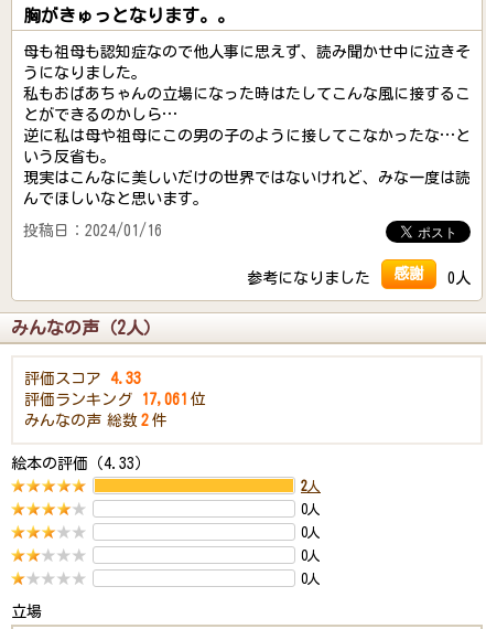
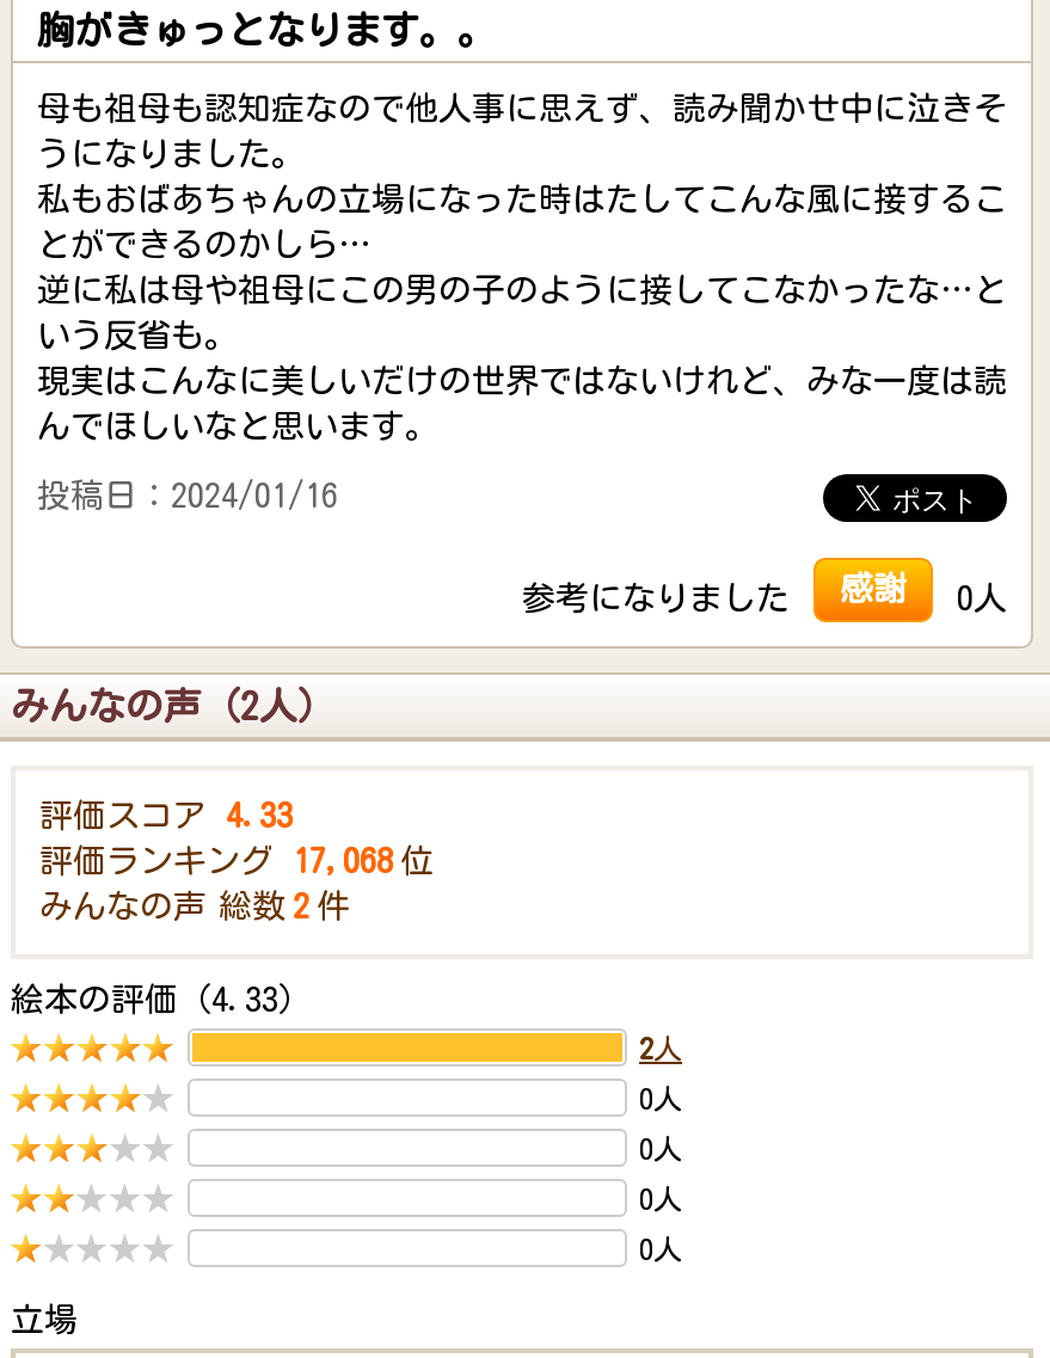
- 評価ランキング 17,061 位
+ 評価ランキング 17,068 位
